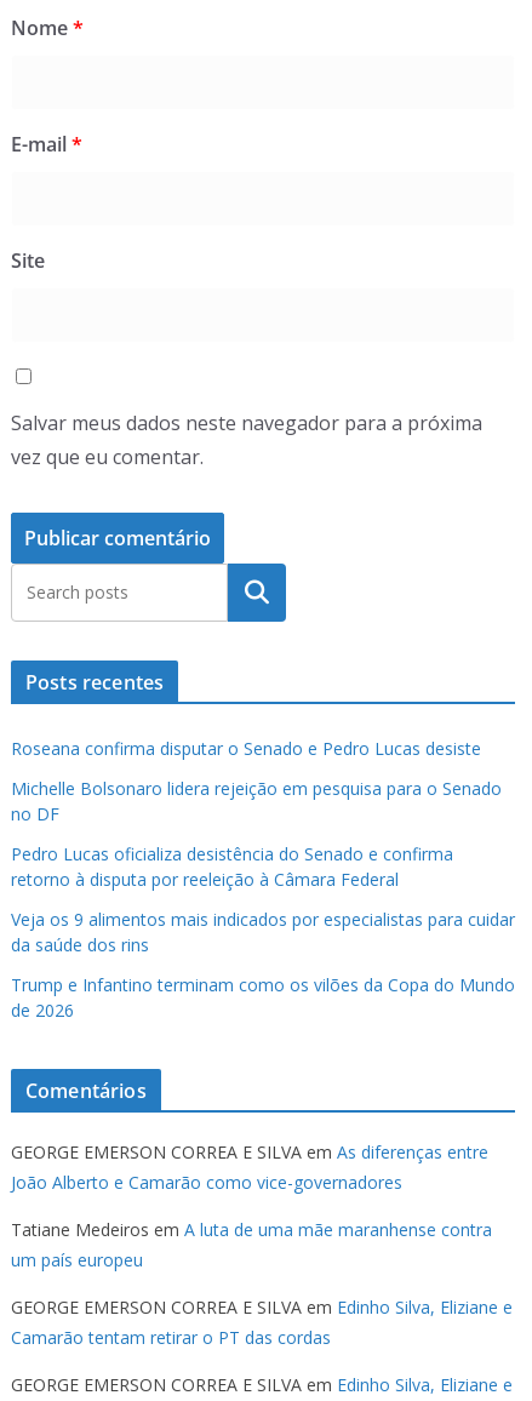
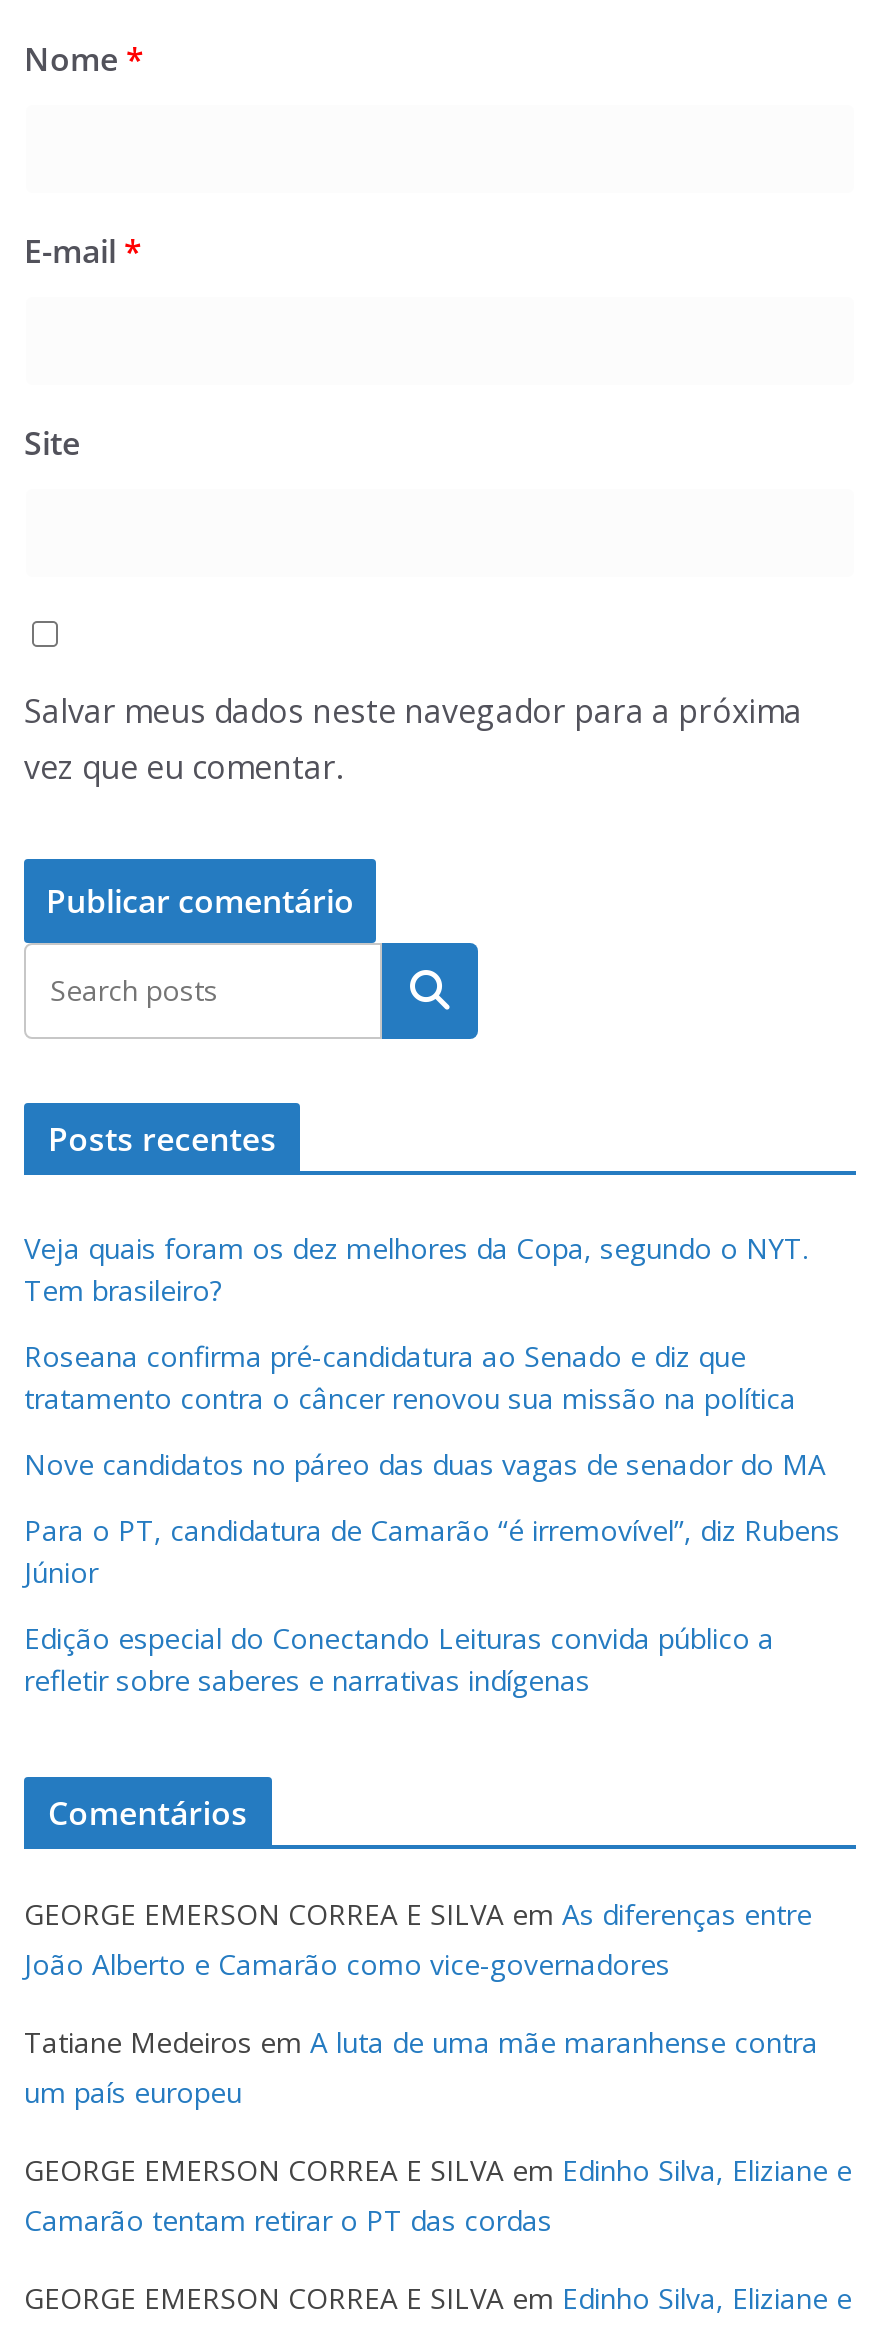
- Roseana confirma disputar o Senado e Pedro Lucas desiste
+ Veja quais foram os dez melhores da Copa, segundo o NYT.
+ Tem brasileiro?

- Michelle Bolsonaro lidera rejeição em pesquisa para o Senado
- no DF
+ Roseana confirma pré-candidatura ao Senado e diz que
+ tratamento contra o câncer renovou sua missão na política

- Pedro Lucas oficializa desistência do Senado e confirma
- retorno à disputa por reeleição à Câmara Federal
+ Nove candidatos no páreo das duas vagas de senador do MA

- Veja os 9 alimentos mais indicados por especialistas para cuidar
- da saúde dos rins
+ Para o PT, candidatura de Camarão “é irremovível”, diz Rubens
+ Júnior

- Trump e Infantino terminam como os vilões da Copa do Mundo
- de 2026
+ Edição especial do Conectando Leituras convida público a
+ refletir sobre saberes e narrativas indígenas
